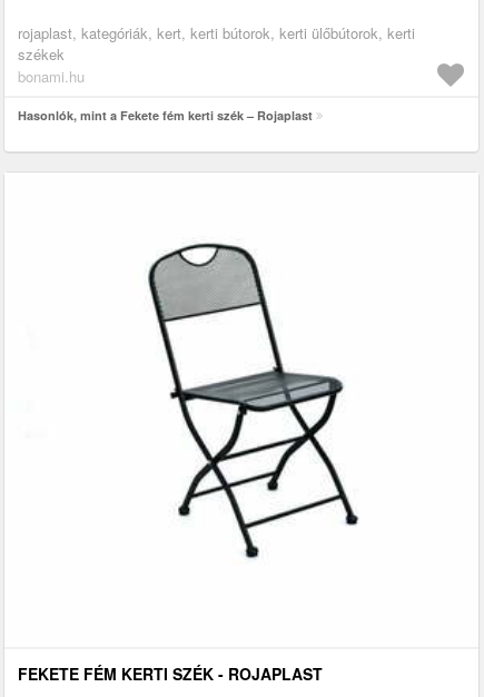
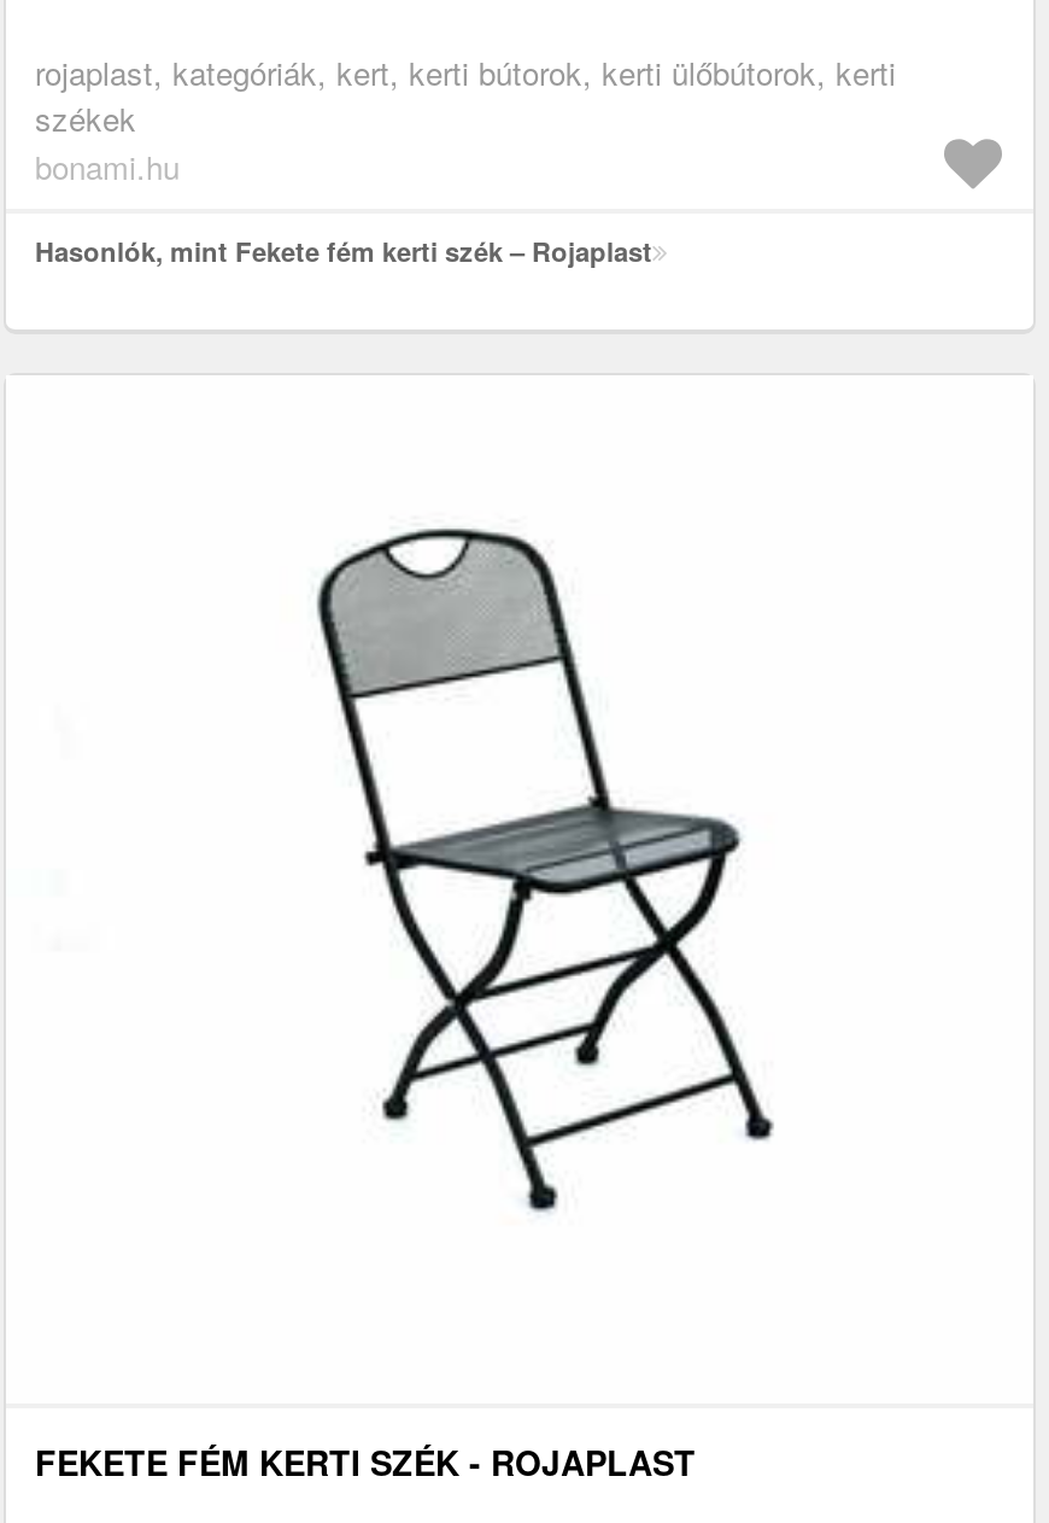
- Hasonlók, mint a Fekete fém kerti szék – Rojaplast
+ Hasonlók, mint Fekete fém kerti szék – Rojaplast
